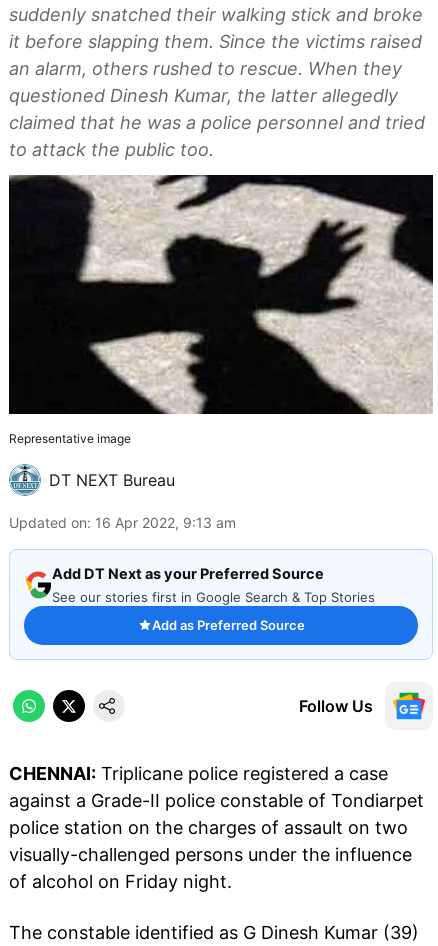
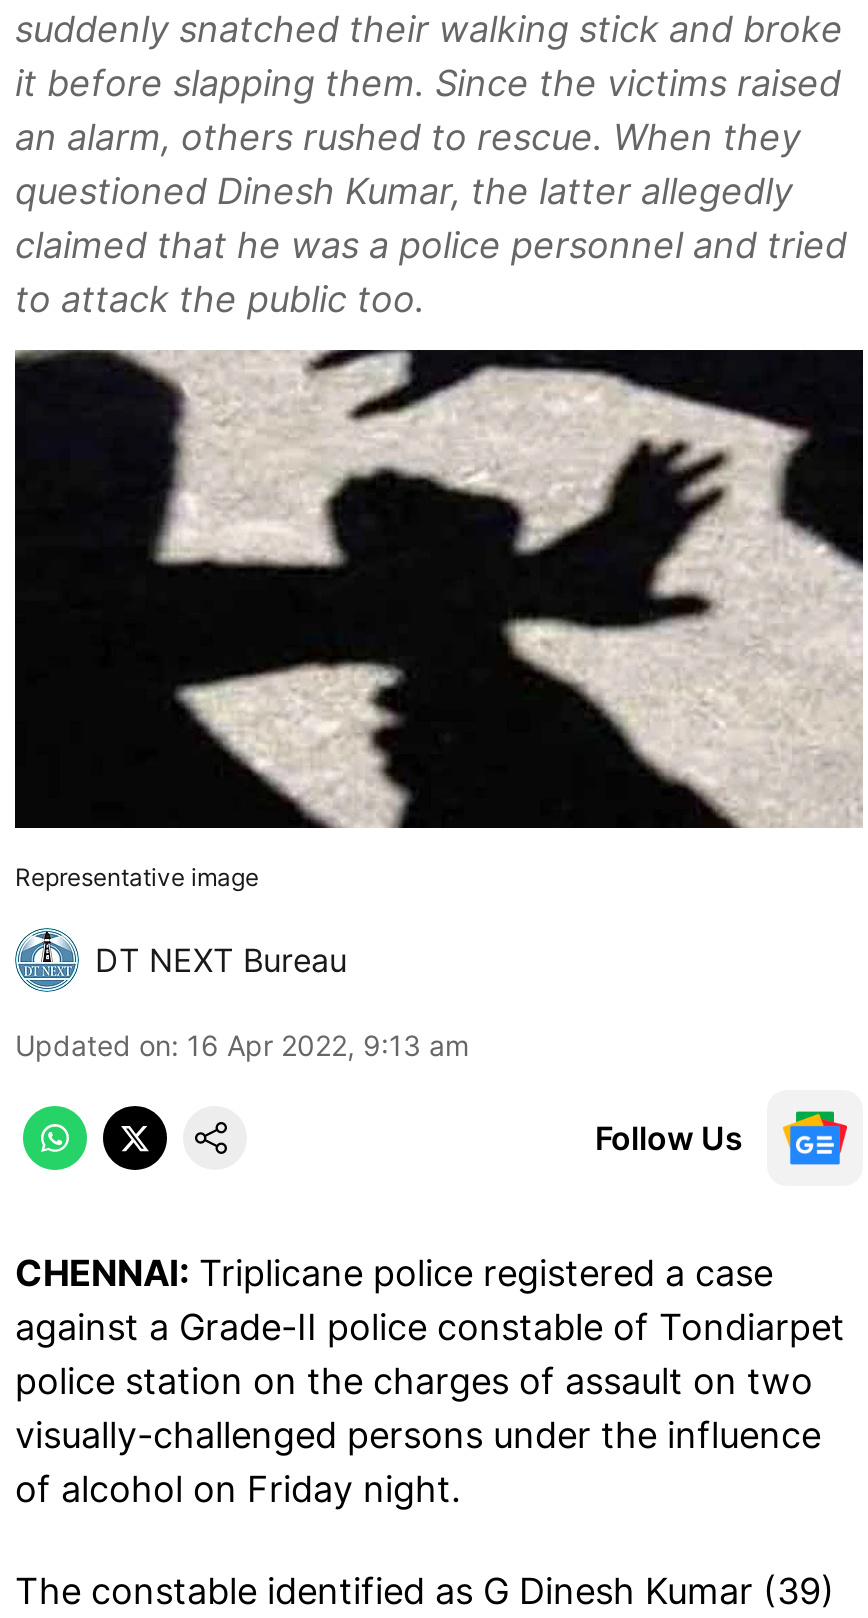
- [image]
- Add DT Next as your Preferred Source
- See our stories first in Google Search & Top Stories
- Add as Preferred Source
